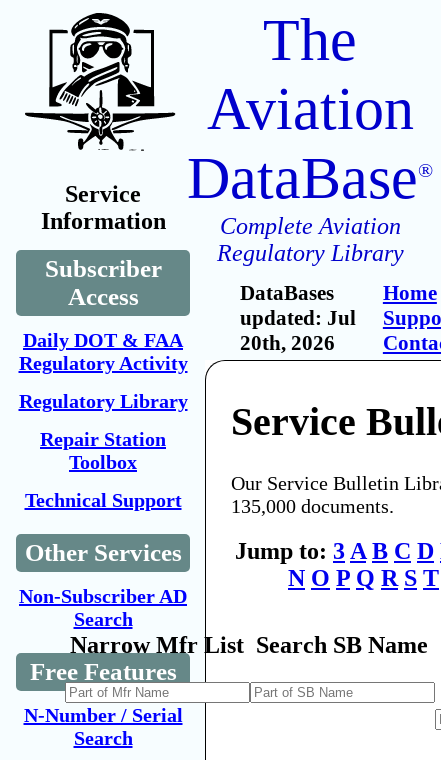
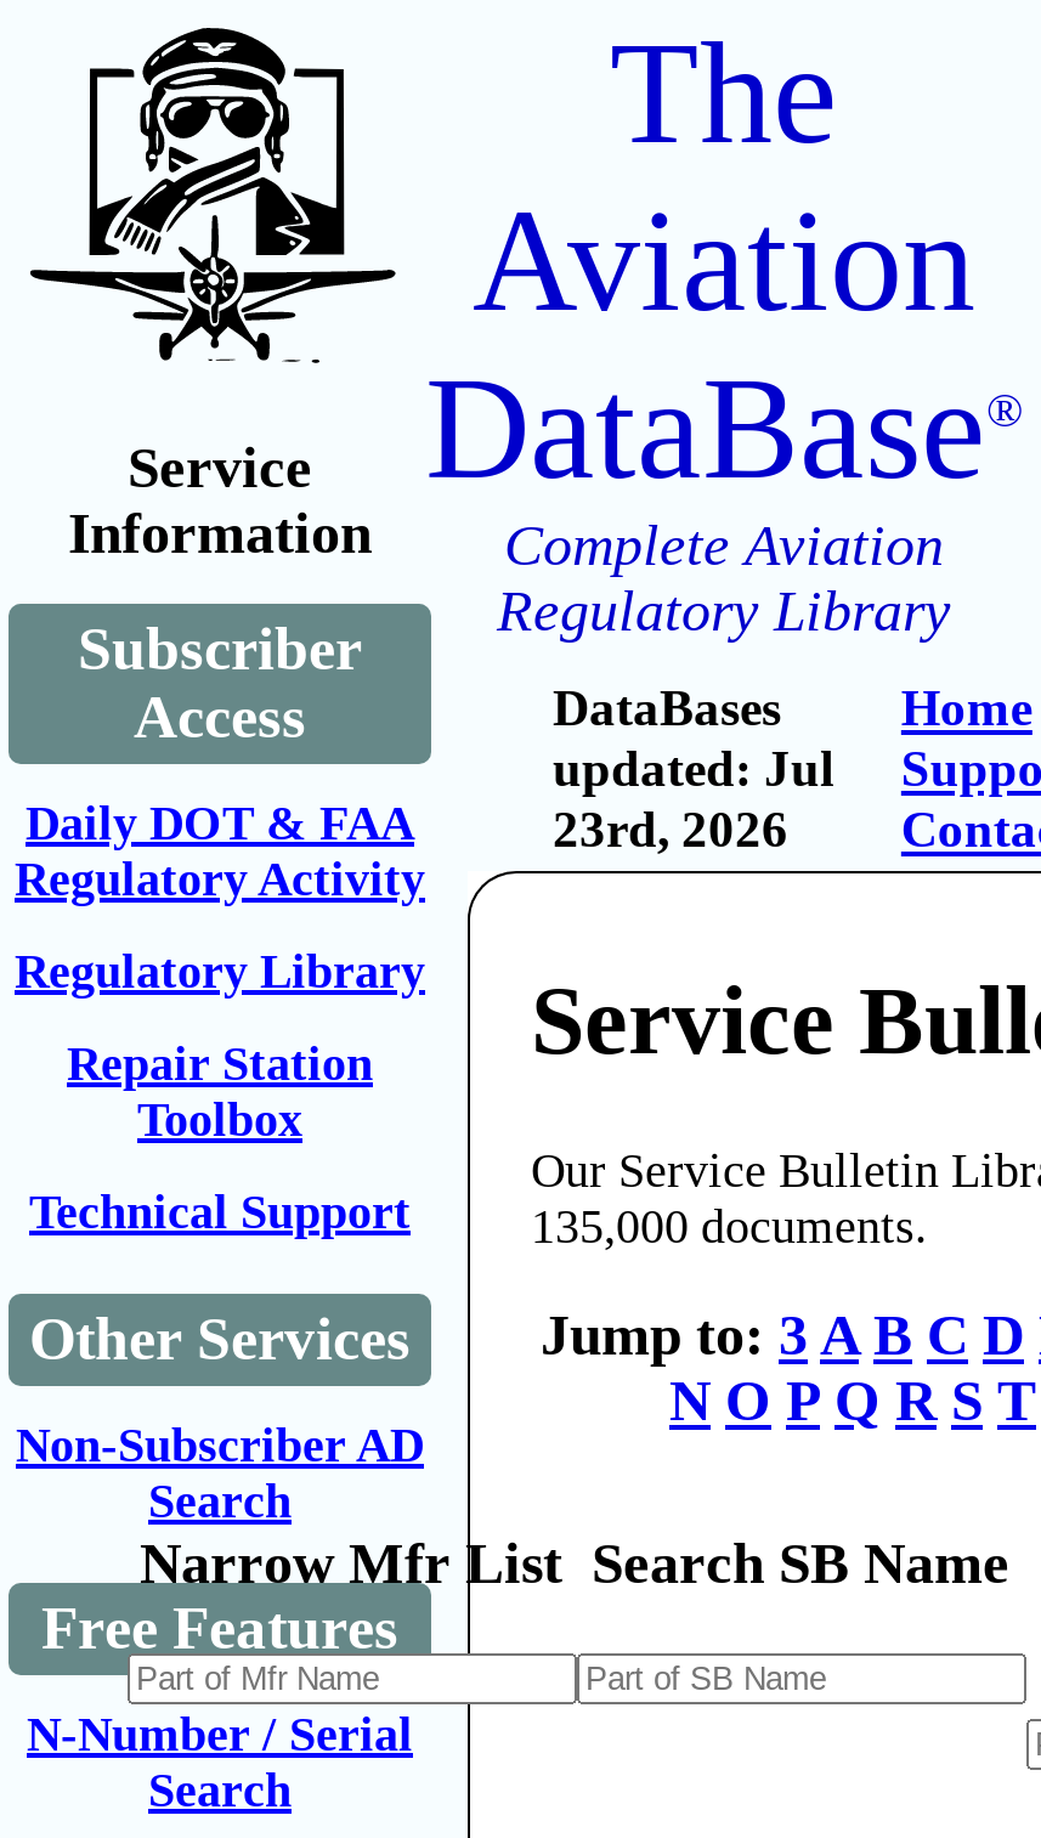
- 20th, 2026
+ 23rd, 2026
